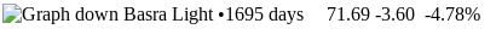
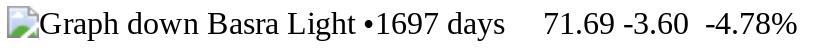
- Basra Light •1695 days
+ Basra Light •1697 days
